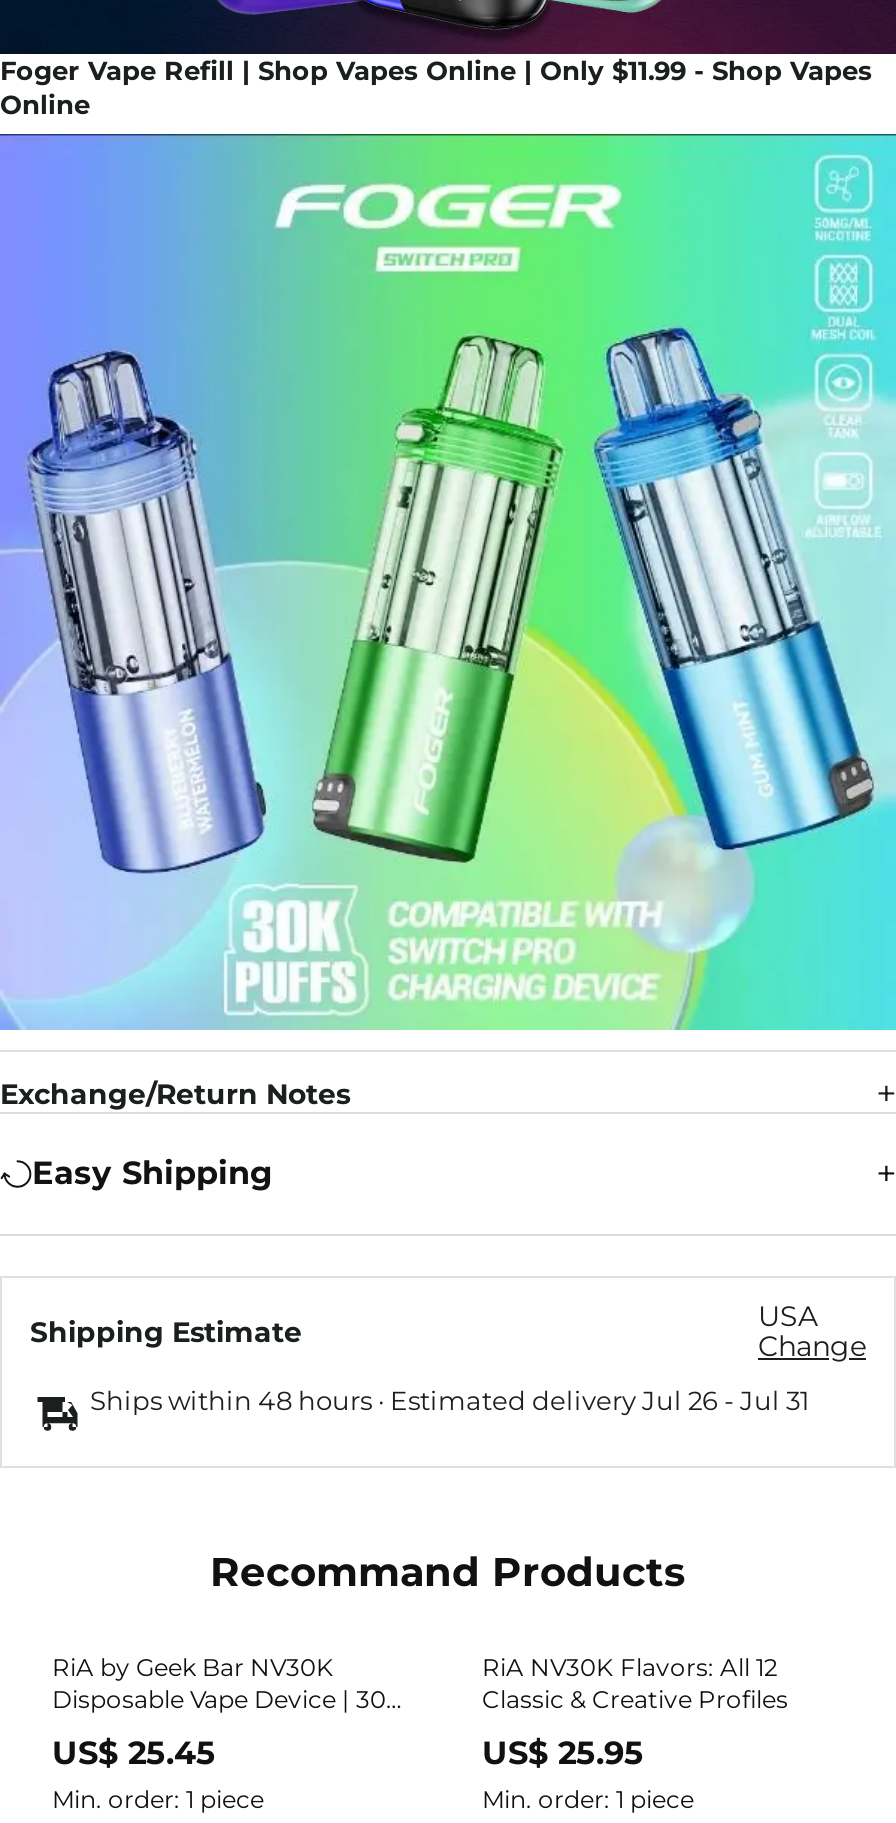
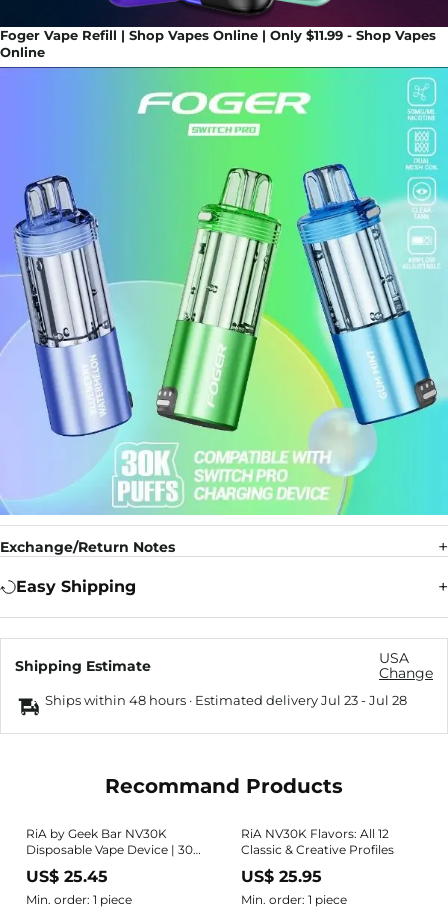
- Ships within 48 hours · Estimated delivery Jul 26 - Jul 31
+ Ships within 48 hours · Estimated delivery Jul 23 - Jul 28
